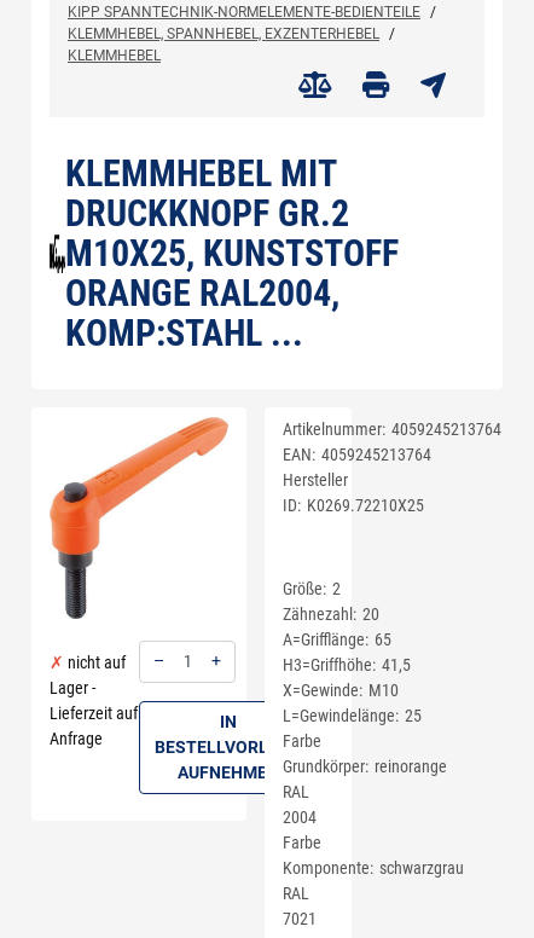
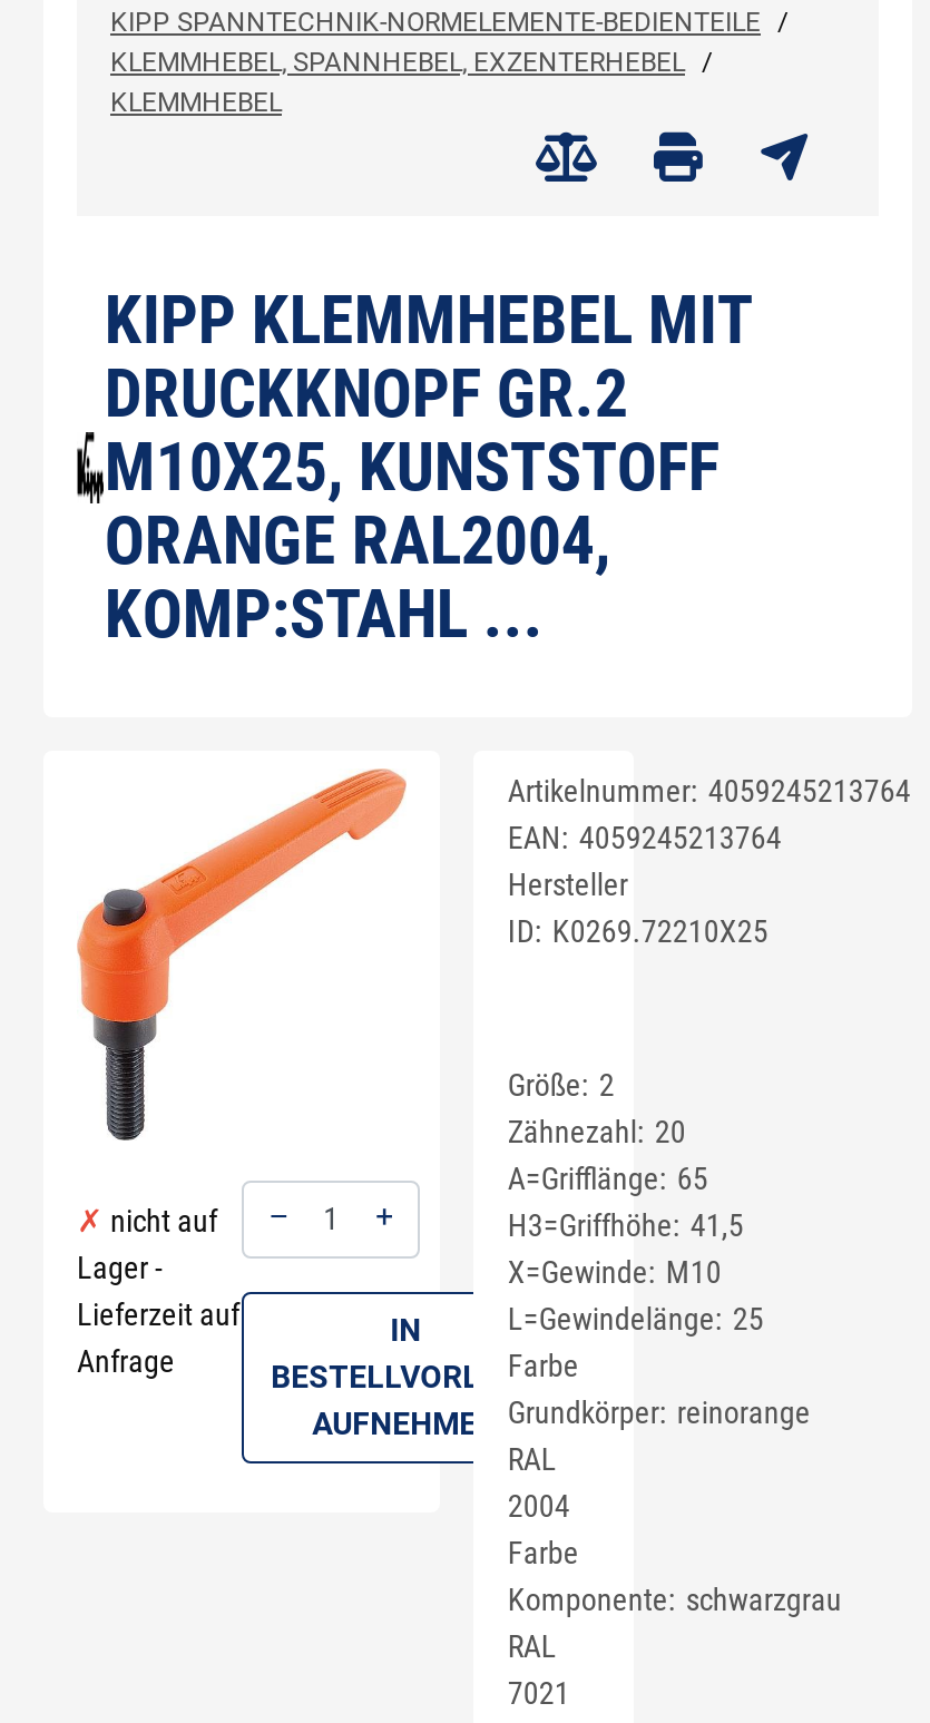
- KLEMMHEBEL MIT
+ KIPP KLEMMHEBEL MIT
